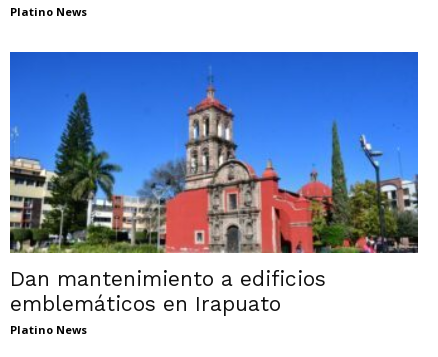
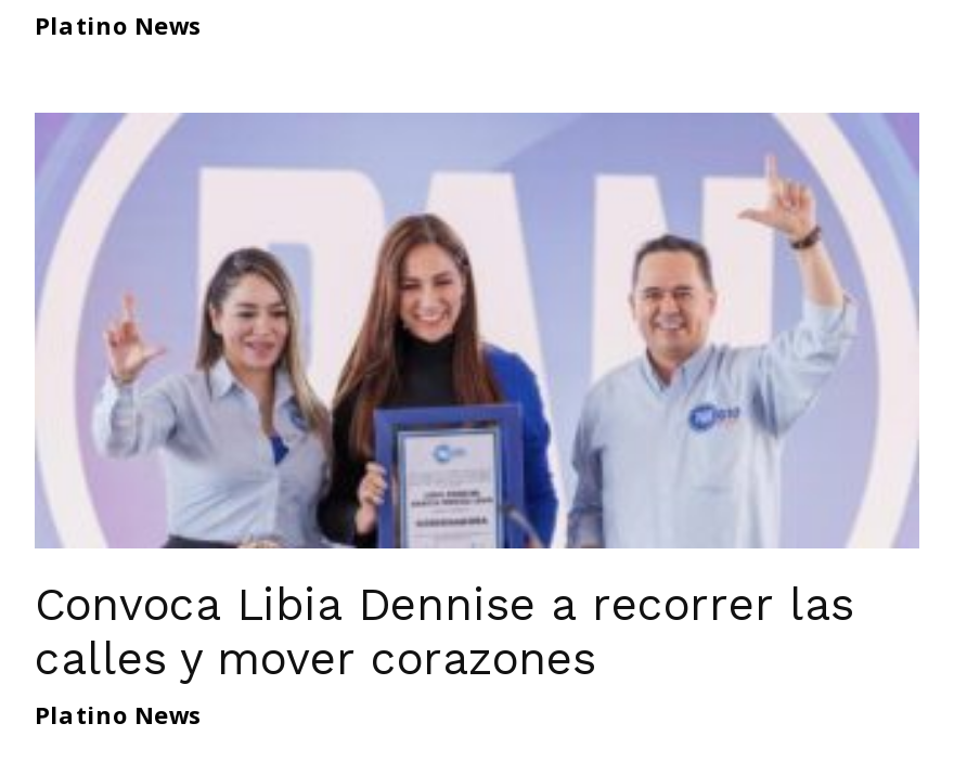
- [image]
- Dan mantenimiento a edificios
- emblemáticos en Irapuato
+ [image]
+ Convoca Libia Dennise a recorrer las
+ calles y mover corazones
